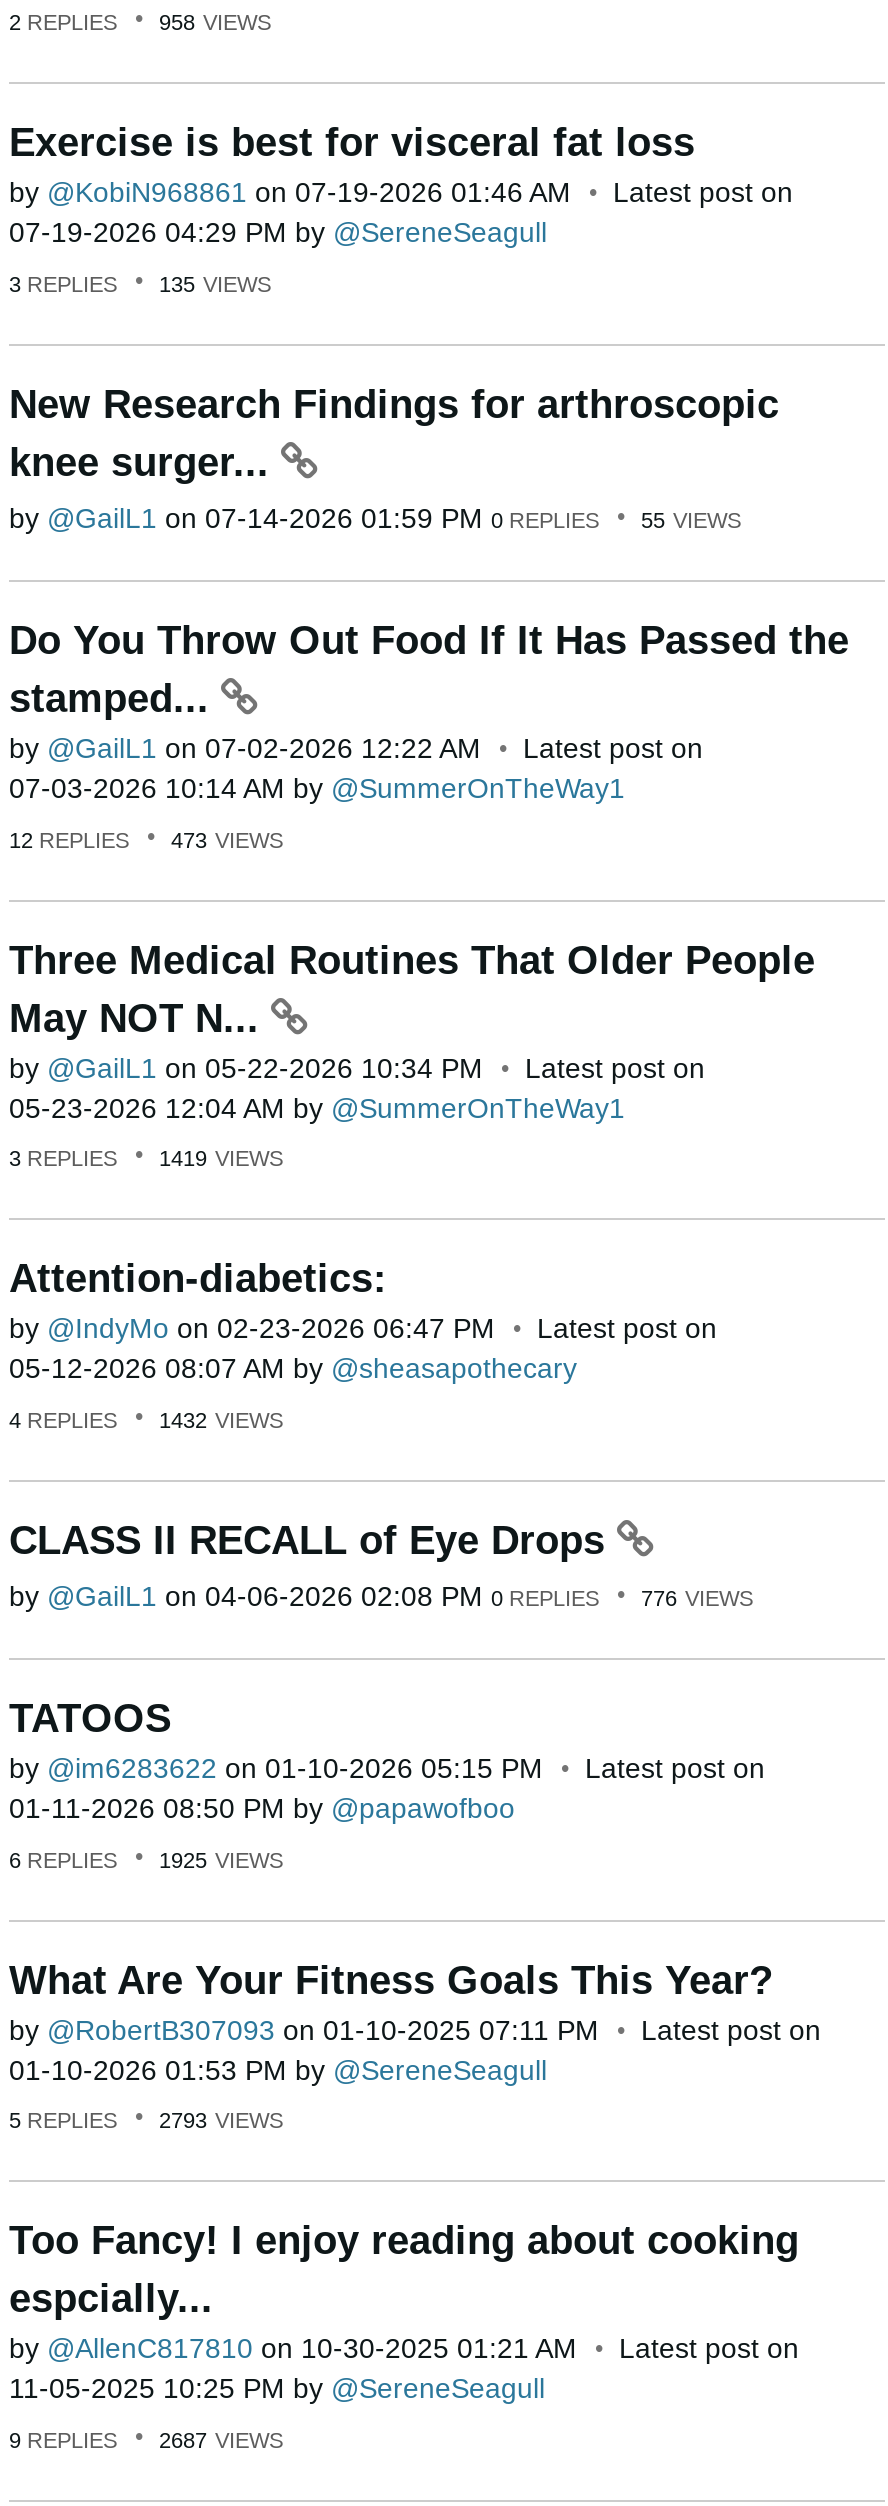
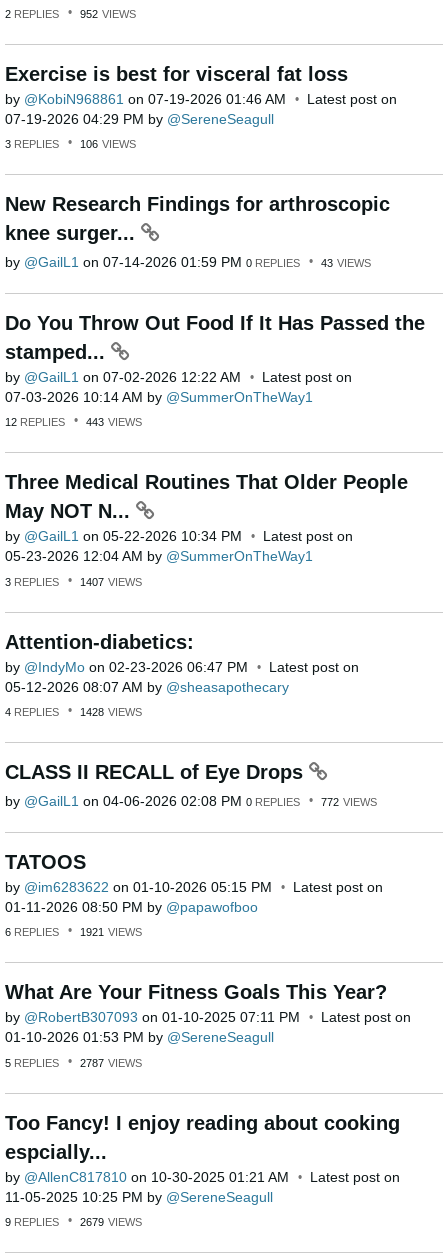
- 2 REPLIES 958 VIEWS
+ 2 REPLIES 952 VIEWS

- 3 REPLIES 135 VIEWS
+ 3 REPLIES 106 VIEWS

- by GailL1 on 07-14-2026 01:59 PM 0 REPLIES 55 VIEWS
+ by GailL1 on 07-14-2026 01:59 PM 0 REPLIES 43 VIEWS

- 12 REPLIES 473 VIEWS
+ 12 REPLIES 443 VIEWS

- 3 REPLIES 1419 VIEWS
+ 3 REPLIES 1407 VIEWS

- 4 REPLIES 1432 VIEWS
+ 4 REPLIES 1428 VIEWS

- by GailL1 on 04-06-2026 02:08 PM 0 REPLIES 776 VIEWS
+ by GailL1 on 04-06-2026 02:08 PM 0 REPLIES 772 VIEWS

- 6 REPLIES 1925 VIEWS
+ 6 REPLIES 1921 VIEWS

- 5 REPLIES 2793 VIEWS
+ 5 REPLIES 2787 VIEWS

- 9 REPLIES 2687 VIEWS
+ 9 REPLIES 2679 VIEWS
